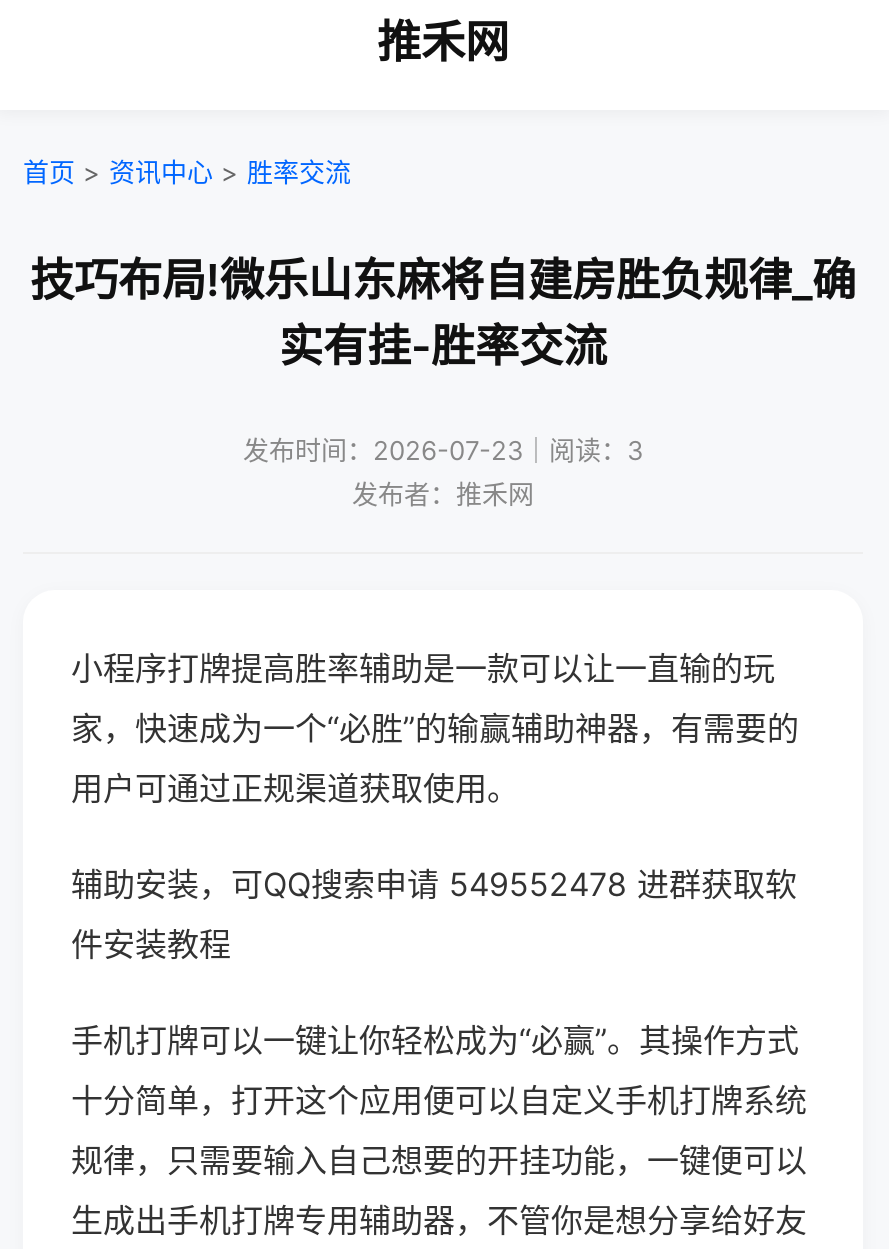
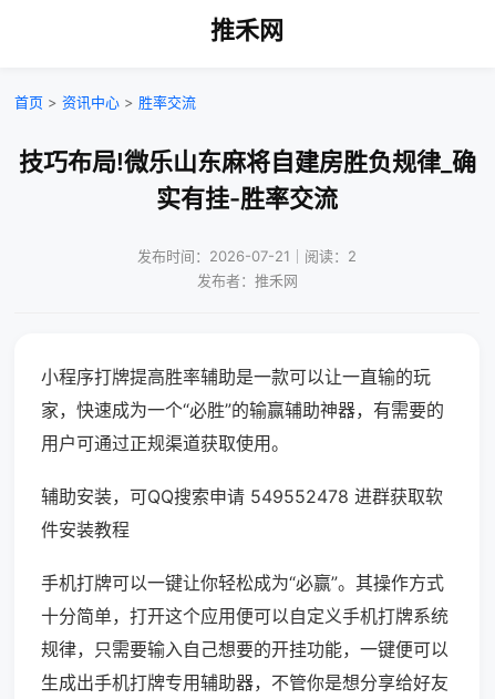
- 发布时间：2026-07-23｜阅读：3
+ 发布时间：2026-07-21｜阅读：2
